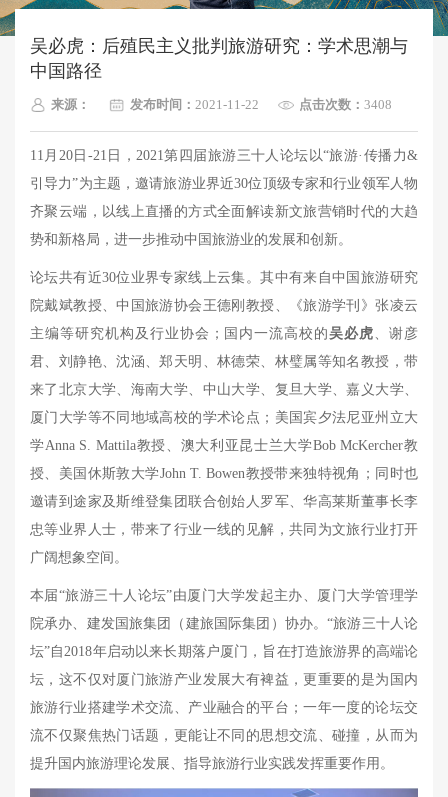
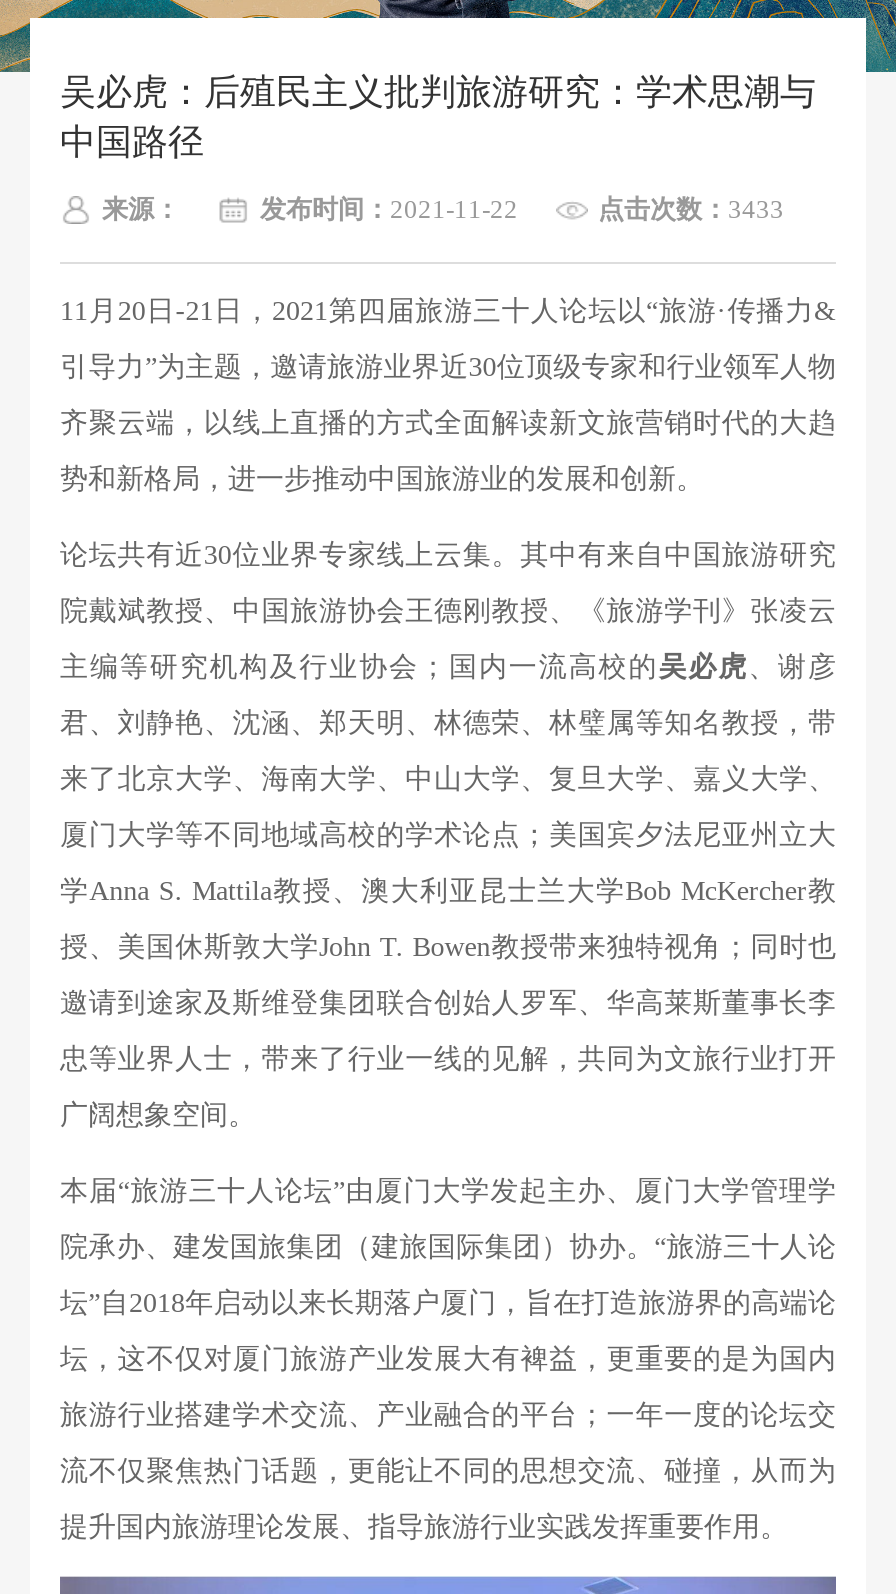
- 点击次数：3408
+ 点击次数：3433
